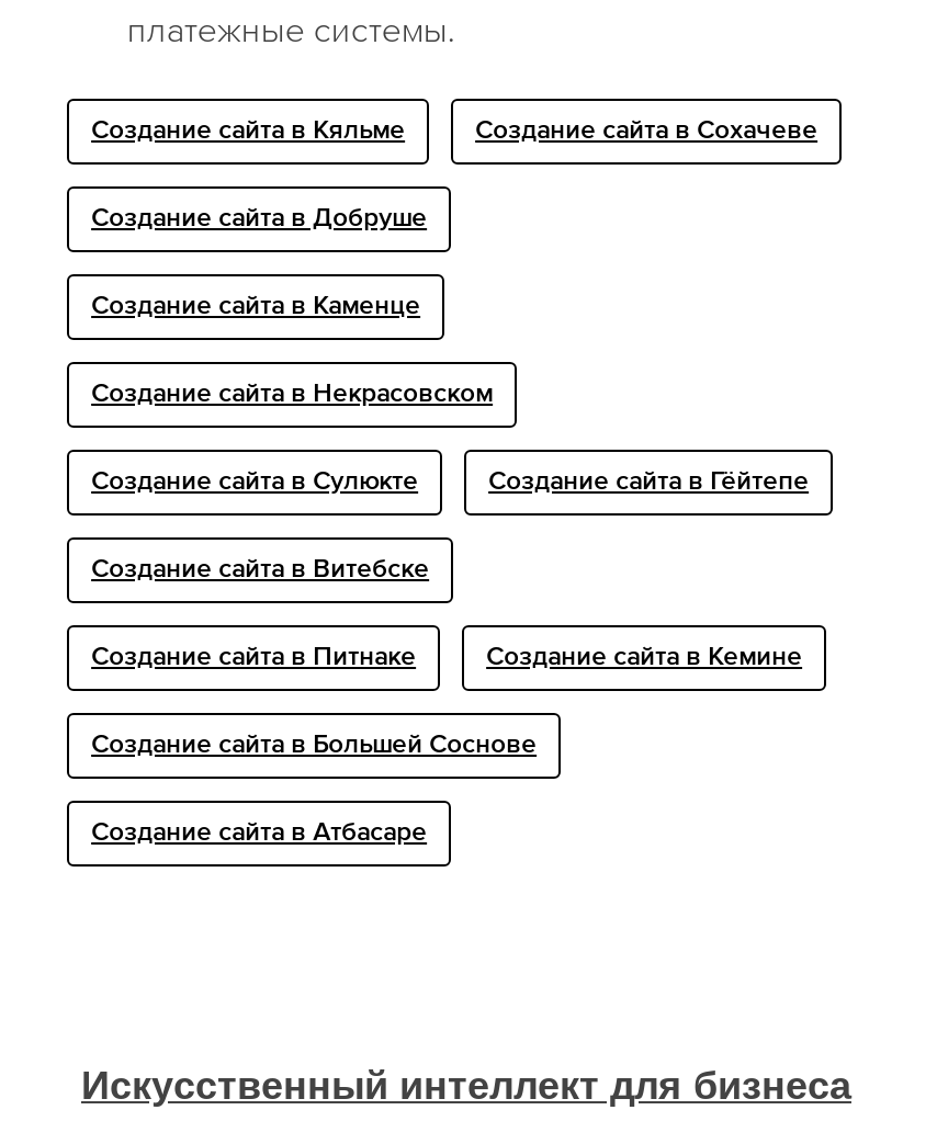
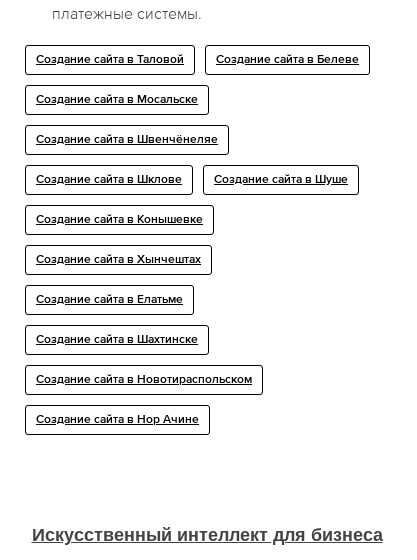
- Создание сайта в Кяльме
- Создание сайта в Сохачеве
- Создание сайта в Добруше
- Создание сайта в Каменце
- Создание сайта в Некрасовском
- Создание сайта в Сулюкте
- Создание сайта в Гёйтепе
- Создание сайта в Витебске
- Создание сайта в Питнаке
- Создание сайта в Кемине
- Создание сайта в Большей Соснове
- Создание сайта в Атбасаре
+ Создание сайта в Таловой
+ Создание сайта в Белеве
+ Создание сайта в Мосальске
+ Создание сайта в Швенчёнеляе
+ Создание сайта в Шклове
+ Создание сайта в Шуше
+ Создание сайта в Конышевке
+ Создание сайта в Хынчештах
+ Создание сайта в Елатьме
+ Создание сайта в Шахтинске
+ Создание сайта в Новотираспольском
+ Создание сайта в Нор Ачине
